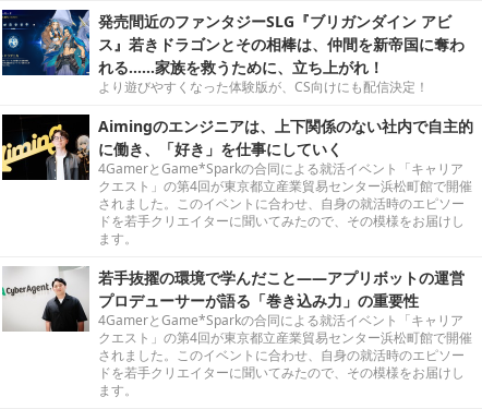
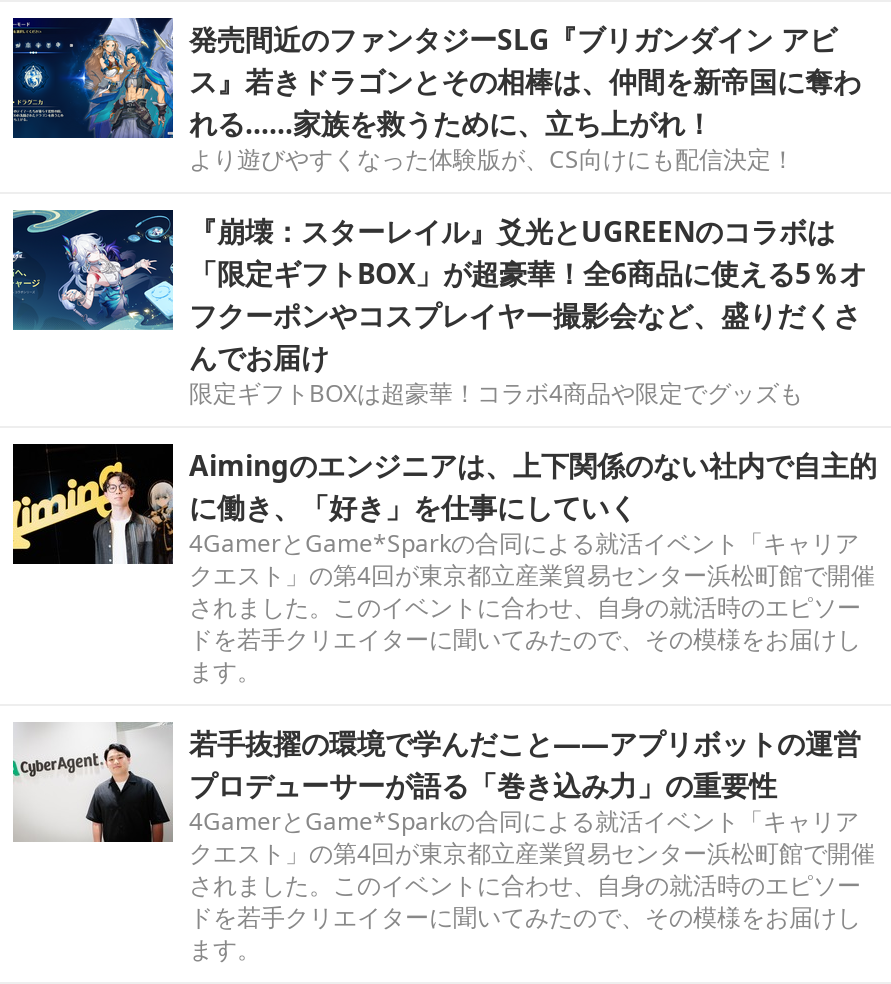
+ [image]
+ 『崩壊：スターレイル』爻光とUGREENのコラボは
+ 「限定ギフトBOX」が超豪華！全6商品に使える5％オ
+ フクーポンやコスプレイヤー撮影会など、盛りだくさ
+ んでお届け
+ 限定ギフトBOXは超豪華！コラボ4商品や限定でグッズも
